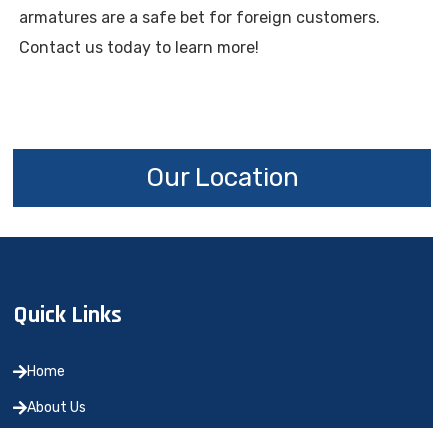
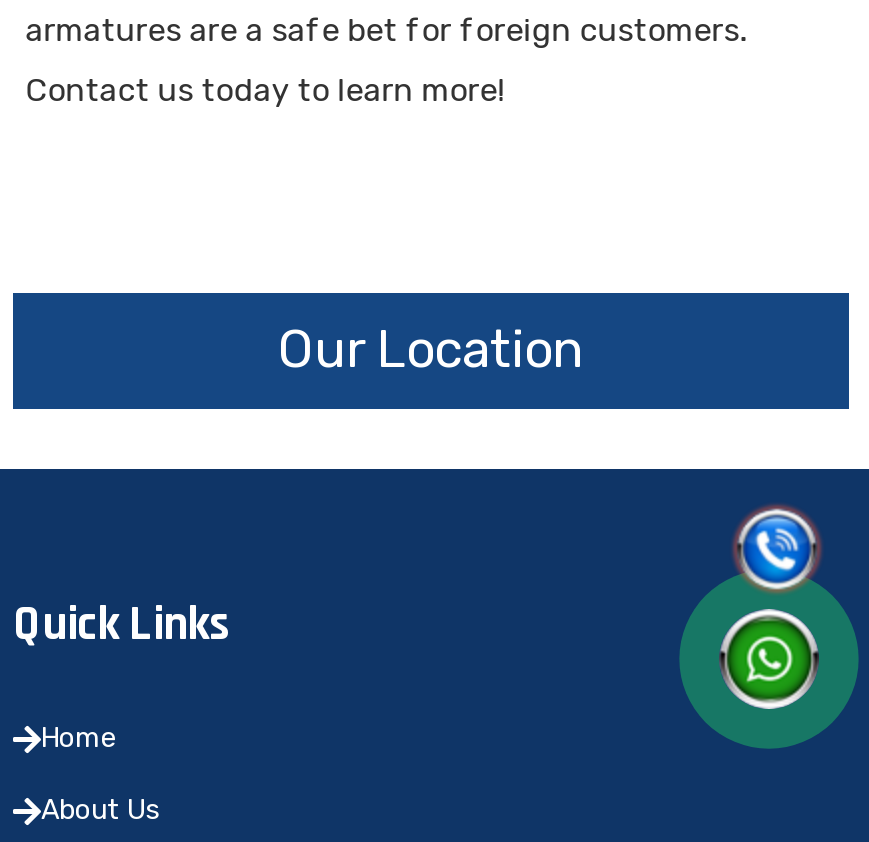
+ [image]
